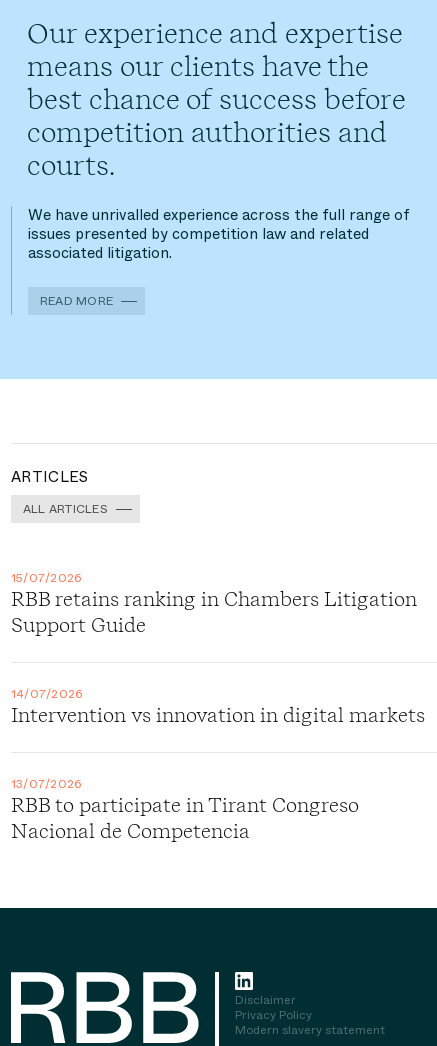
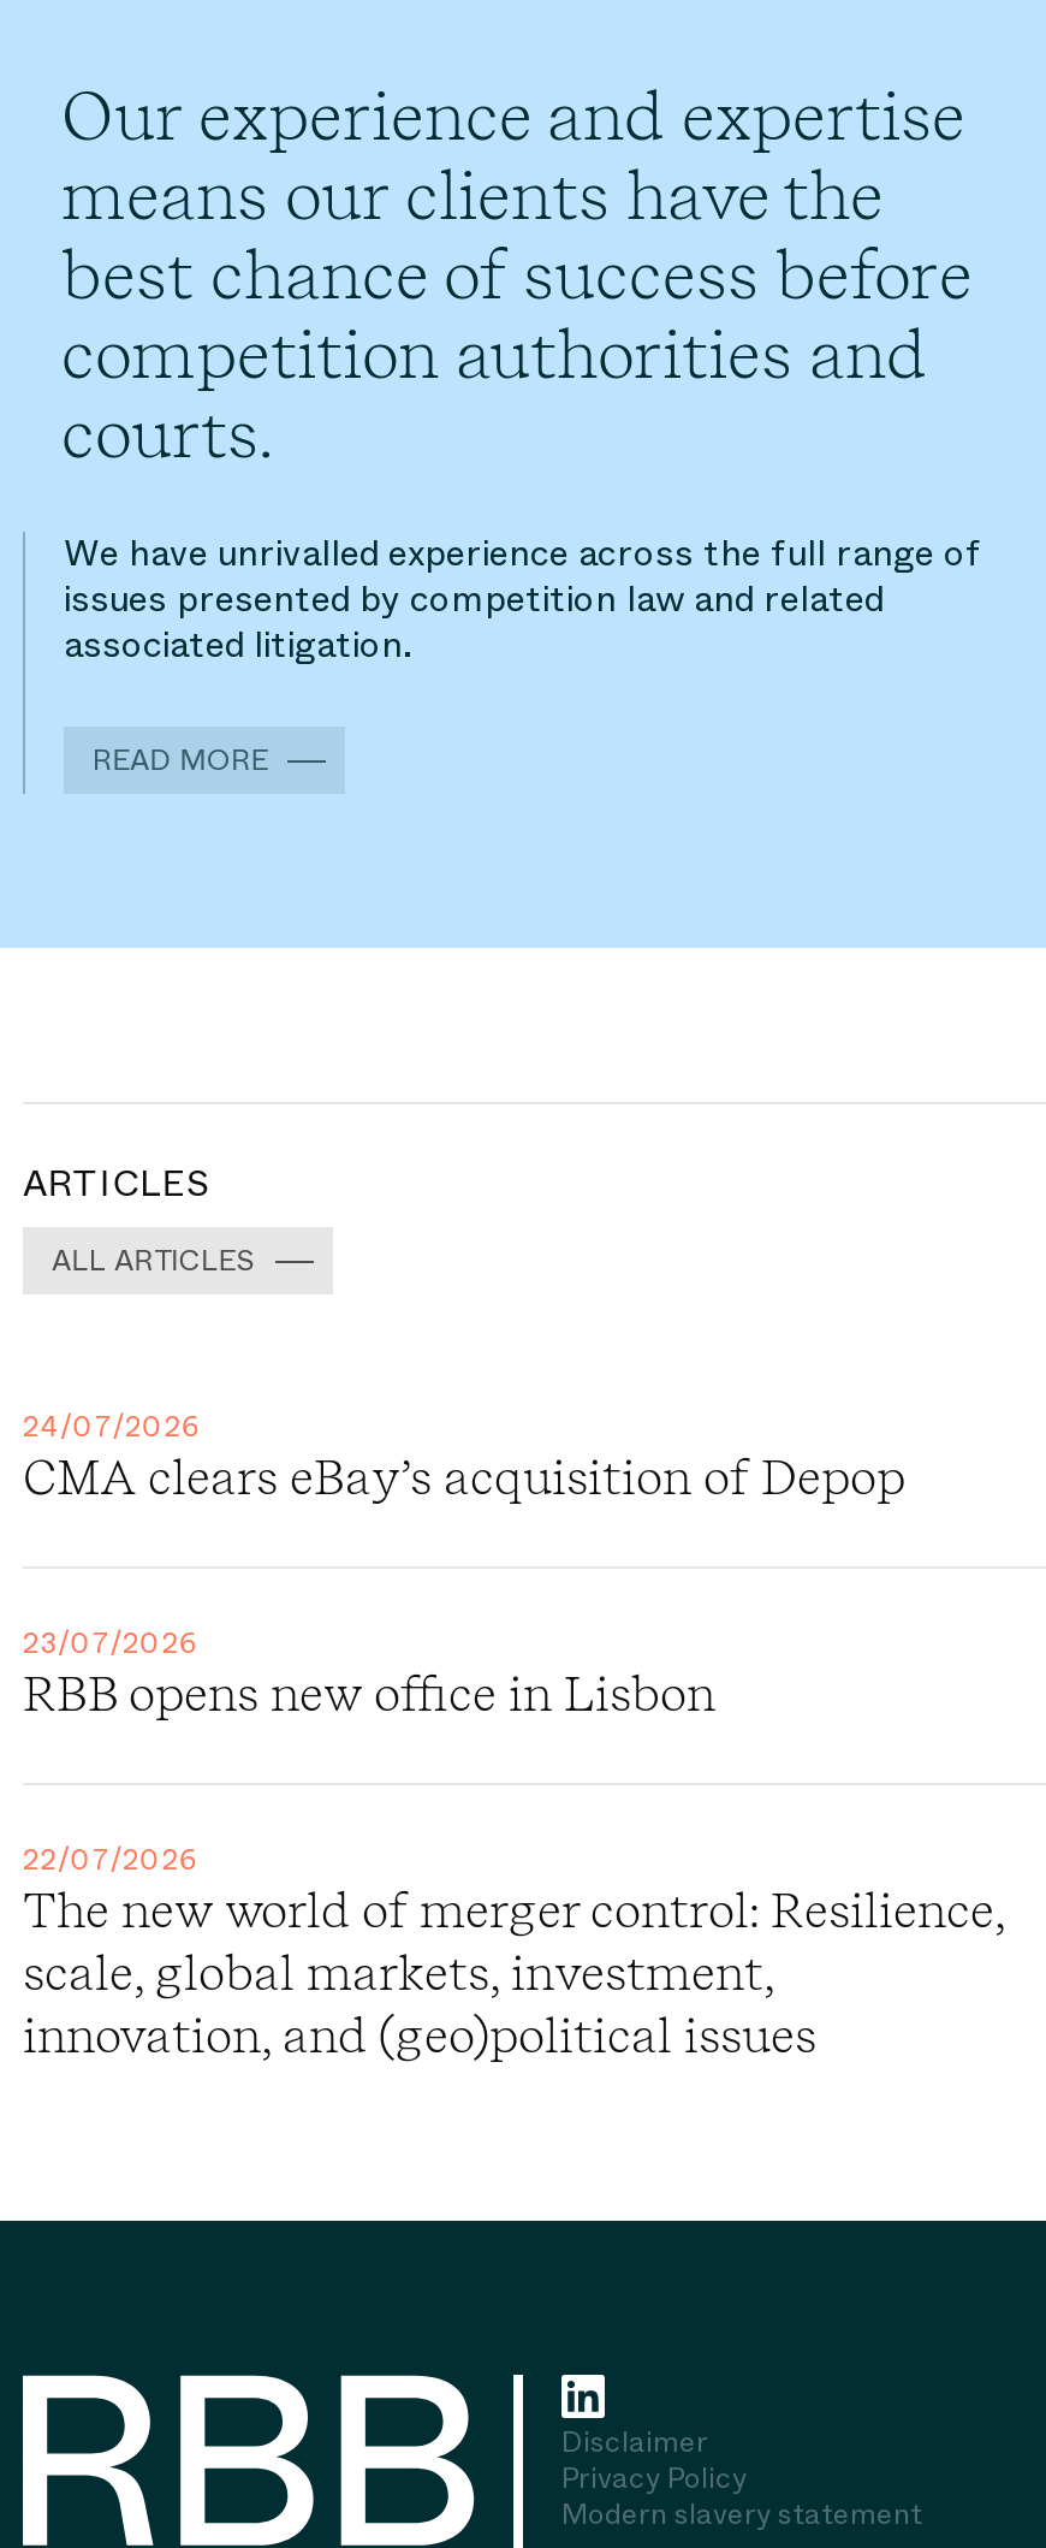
- 15/07/2026
- RBB retains ranking in Chambers Litigation
- Support Guide
+ 24/07/2026
+ CMA clears eBay’s acquisition of Depop

- 14/07/2026
- Intervention vs innovation in digital markets
+ 23/07/2026
+ RBB opens new office in Lisbon

- 13/07/2026
- RBB to participate in Tirant Congreso
- Nacional de Competencia
+ 22/07/2026
+ The new world of merger control: Resilience,
+ scale, global markets, investment,
+ innovation, and (geo)political issues
